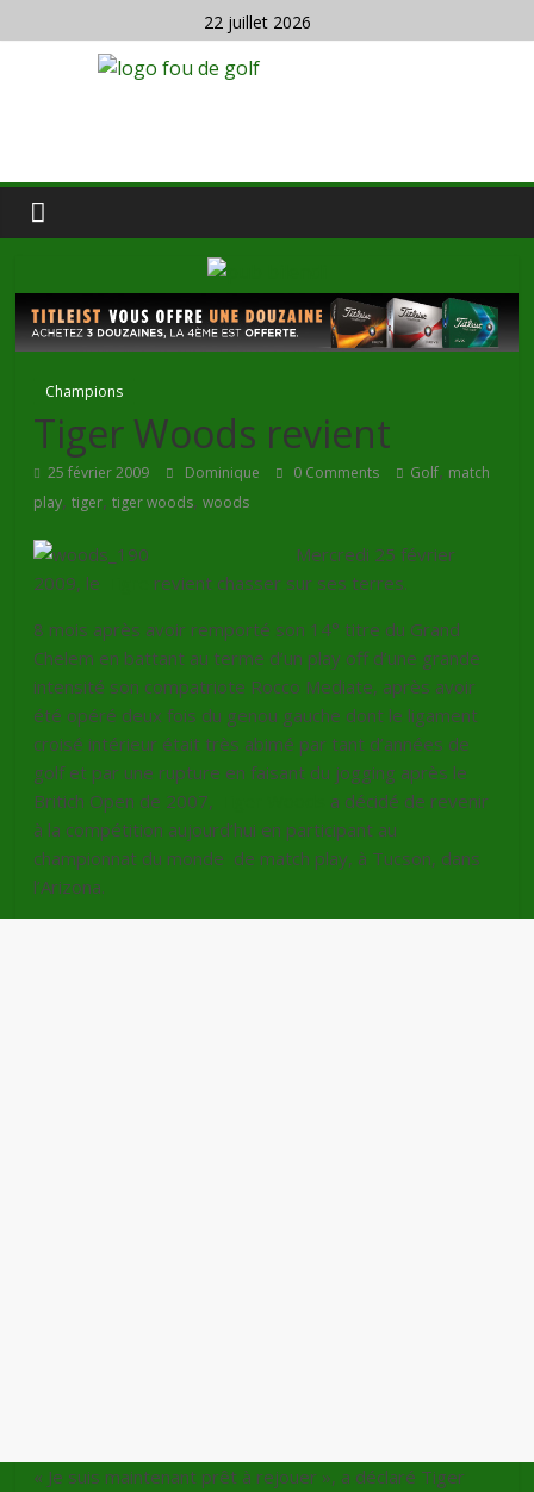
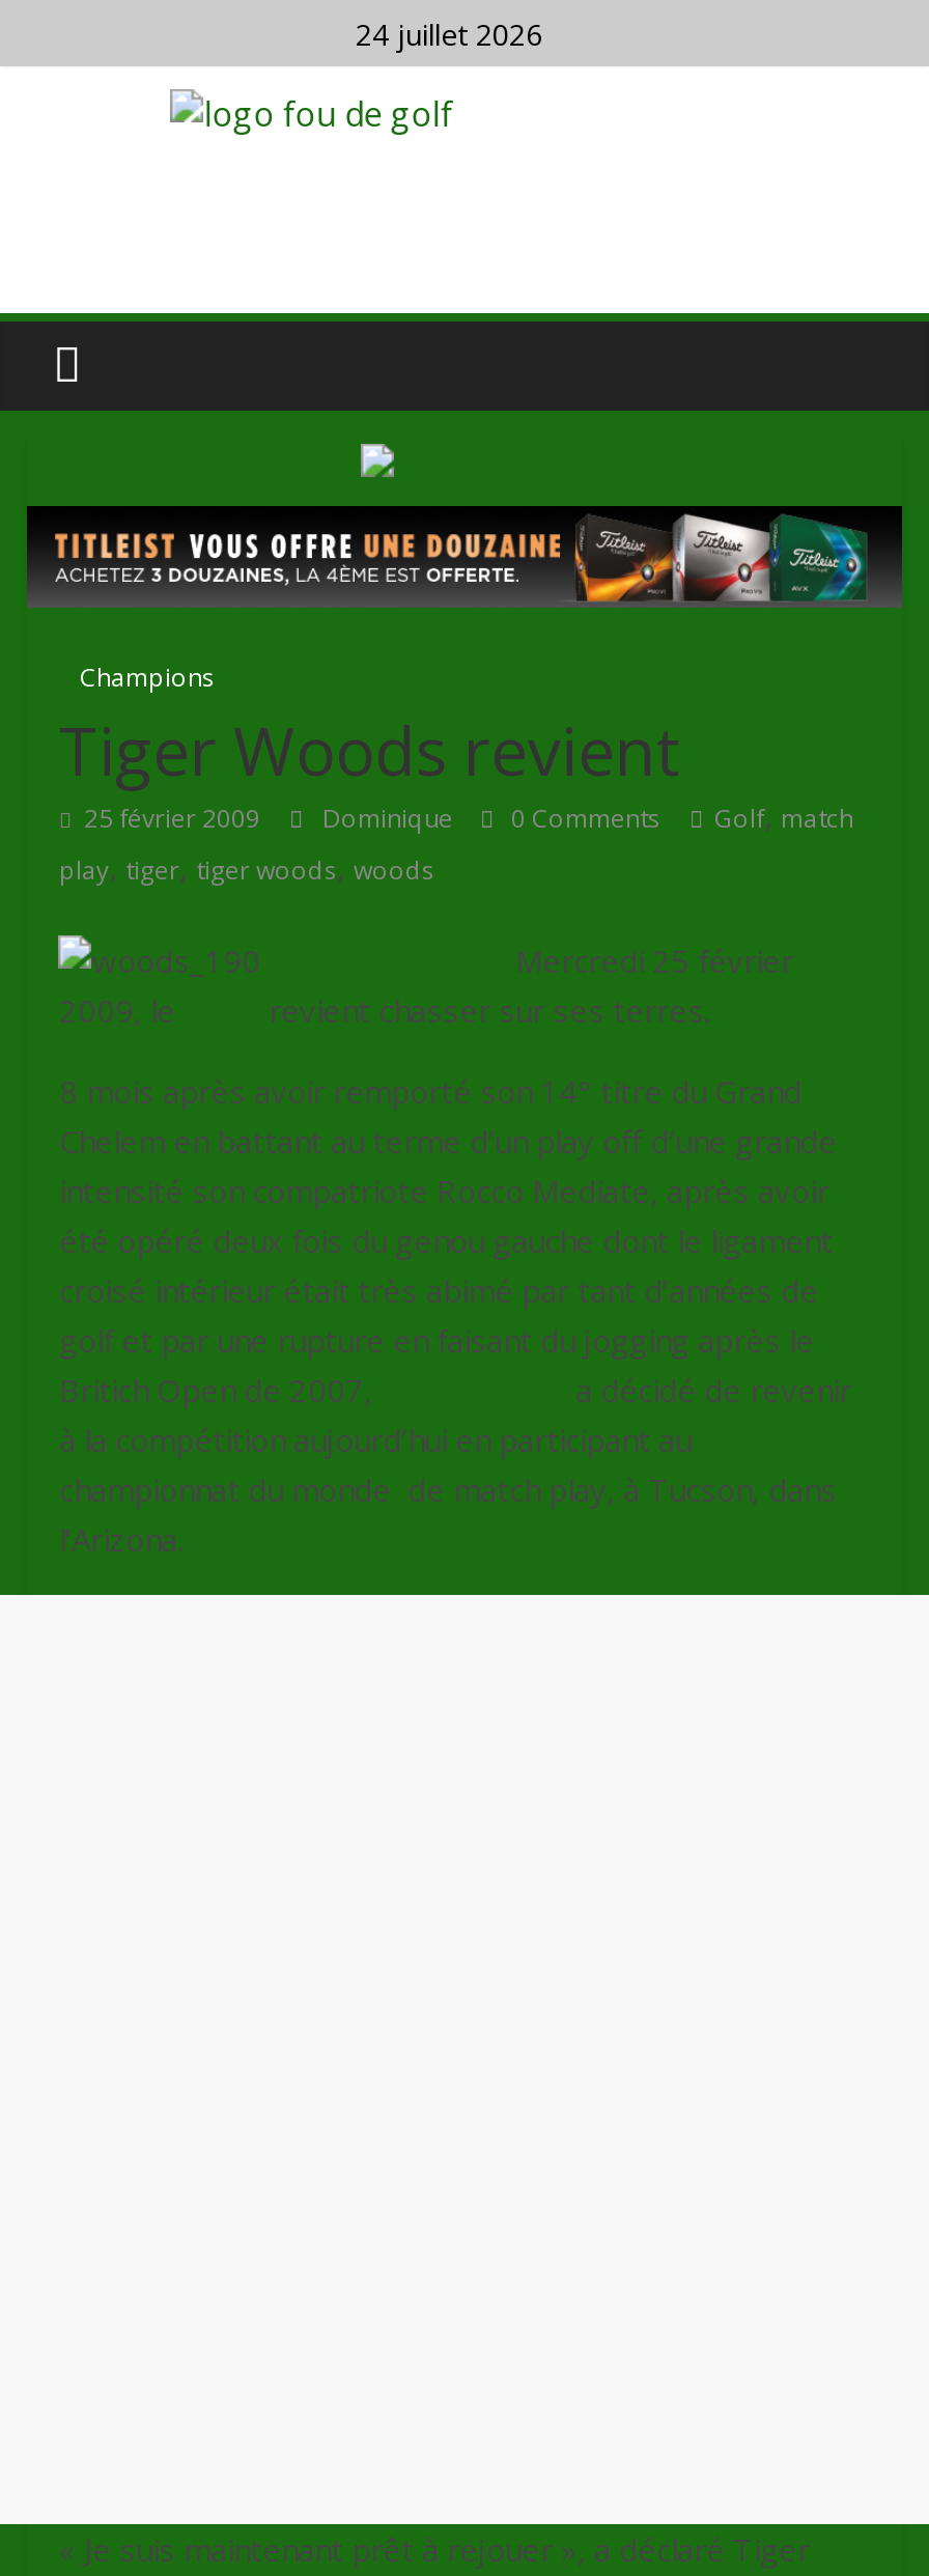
- 22 juillet 2026
+ 24 juillet 2026
